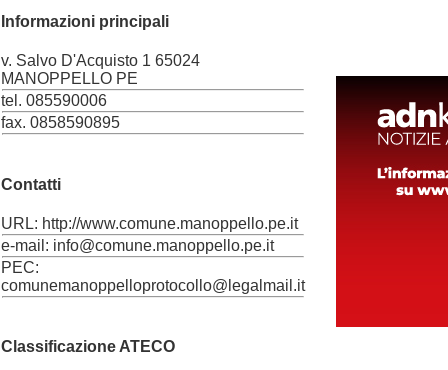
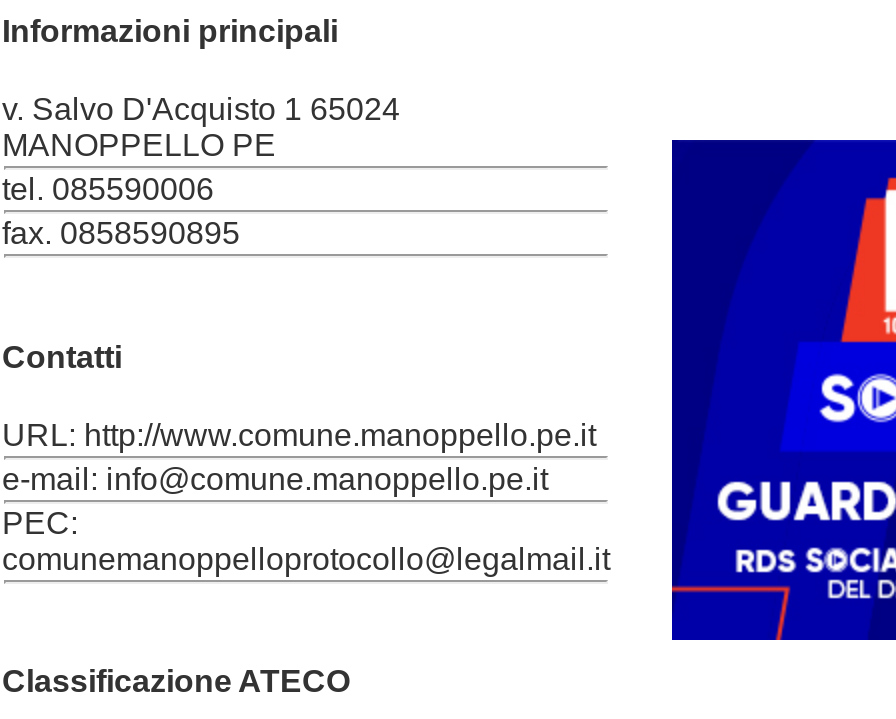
- [image]
+ [image]
